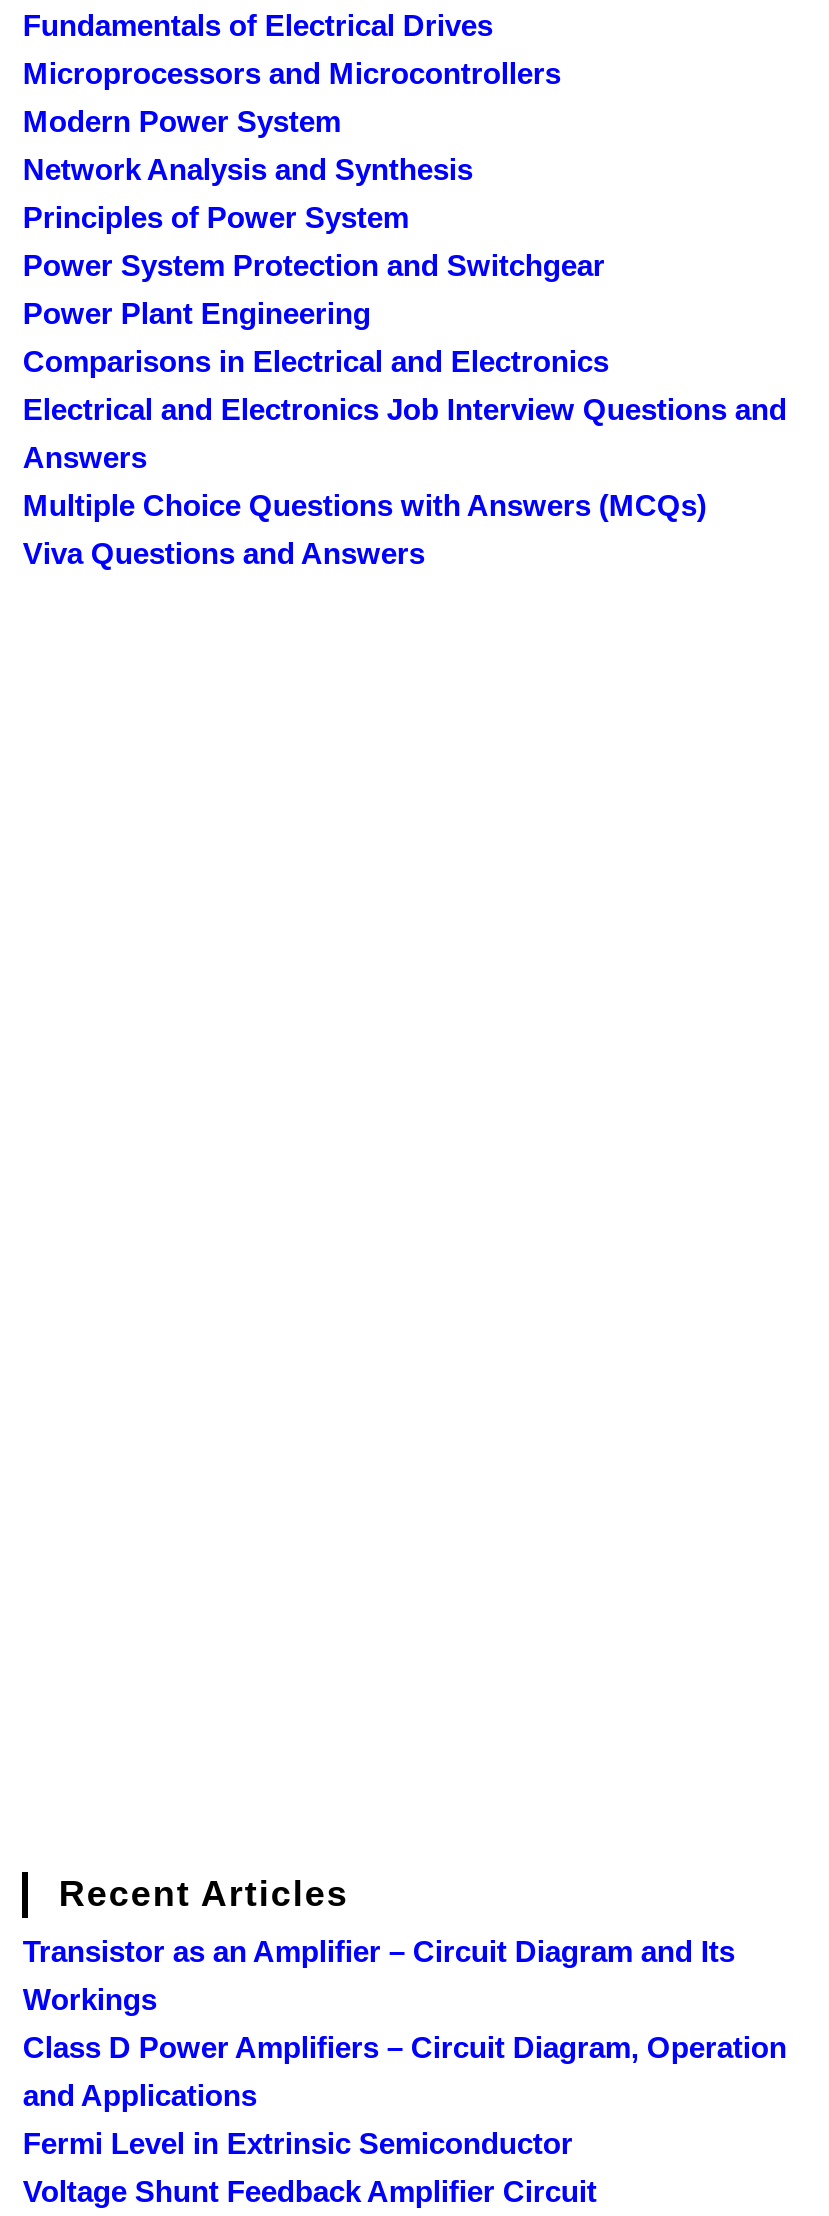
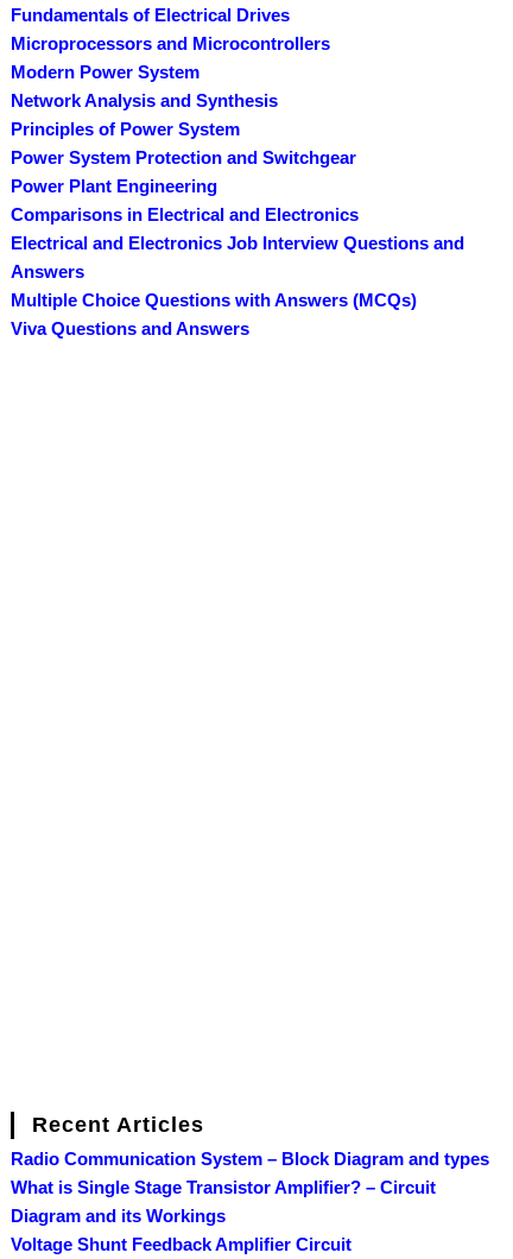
- Transistor as an Amplifier – Circuit Diagram and Its
- Workings
- Class D Power Amplifiers – Circuit Diagram, Operation
- and Applications
- Fermi Level in Extrinsic Semiconductor
+ Radio Communication System – Block Diagram and types
+ What is Single Stage Transistor Amplifier? – Circuit
+ Diagram and its Workings
